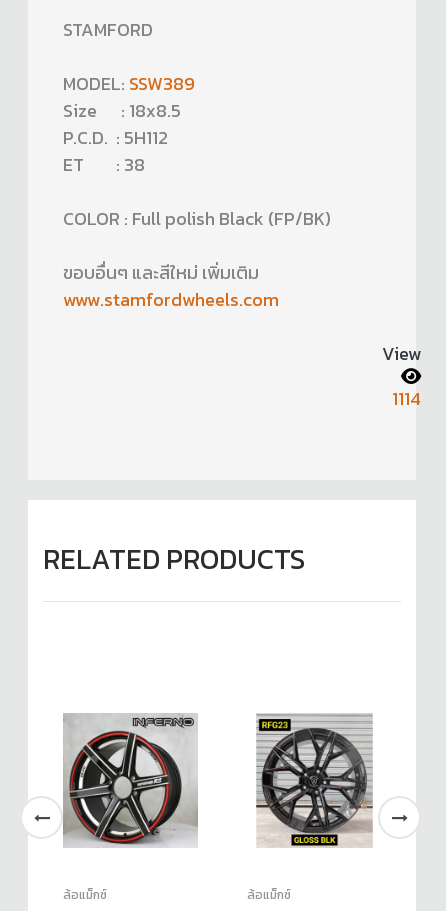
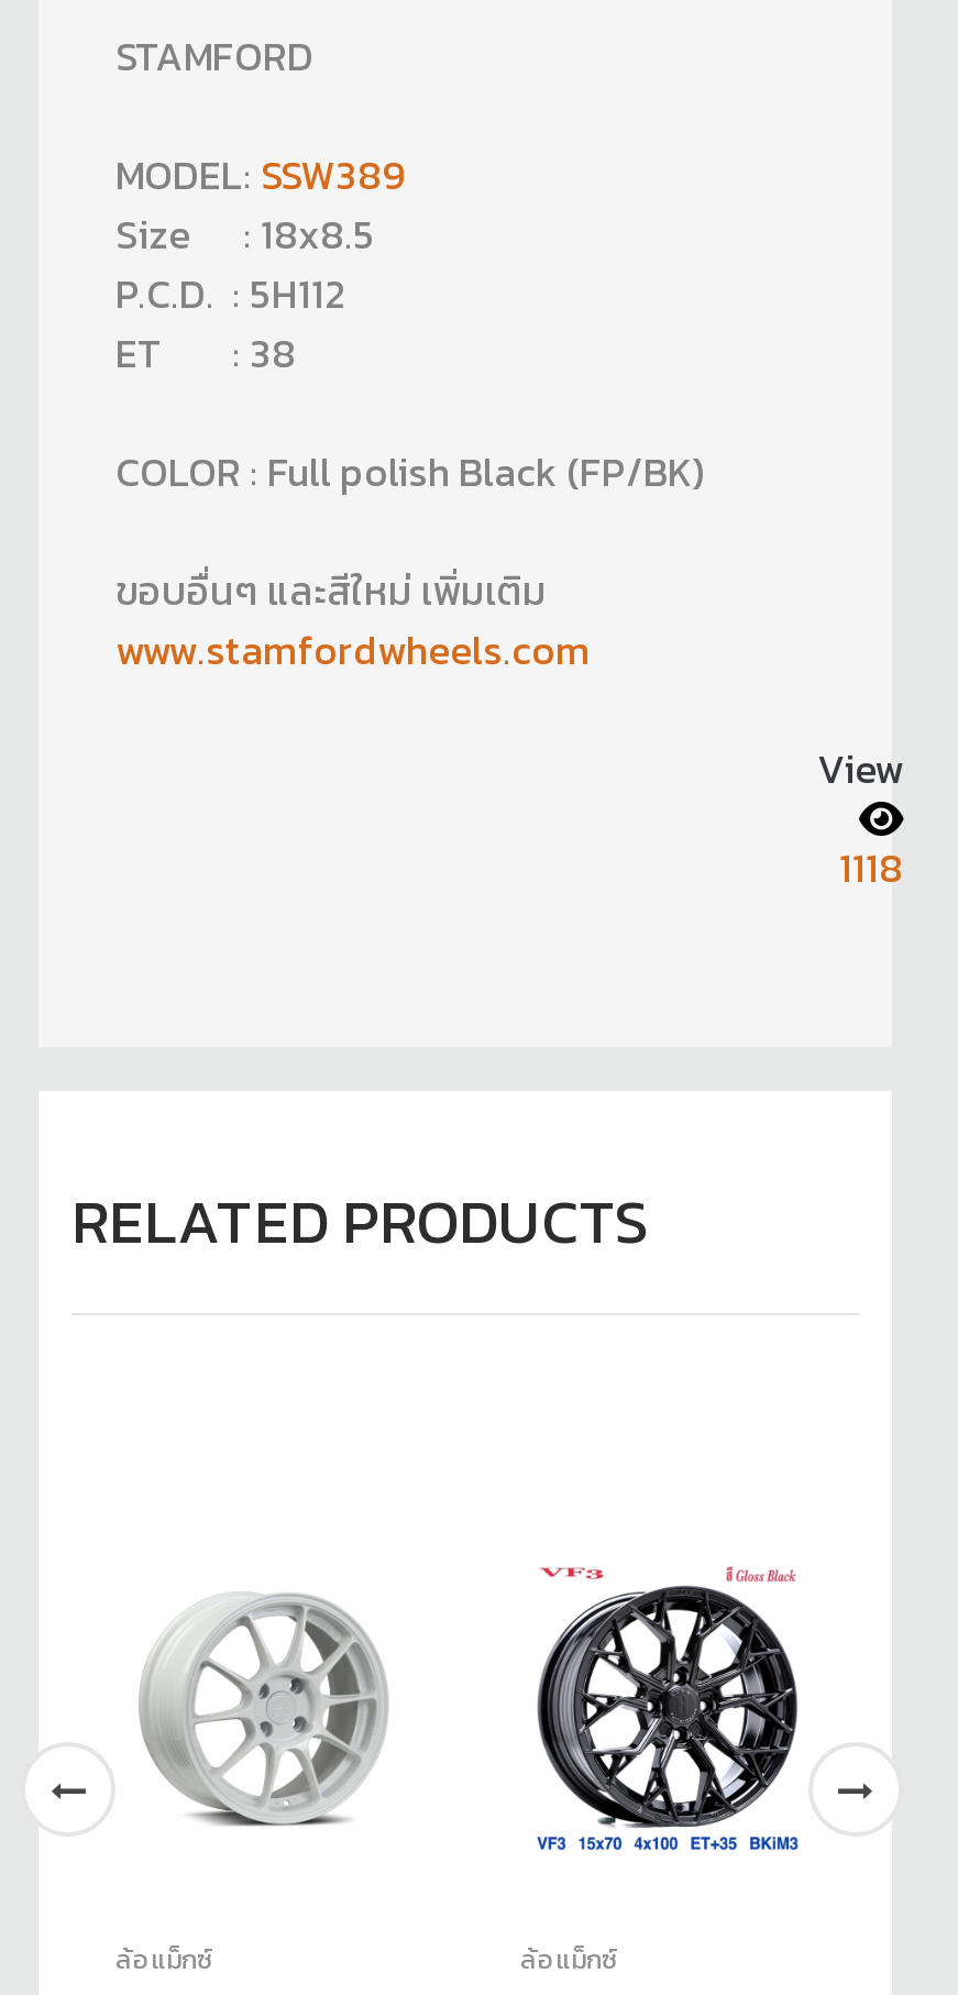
- 1114
+ 1118

- [image]
+ [image]

- [image]
+ [image]
